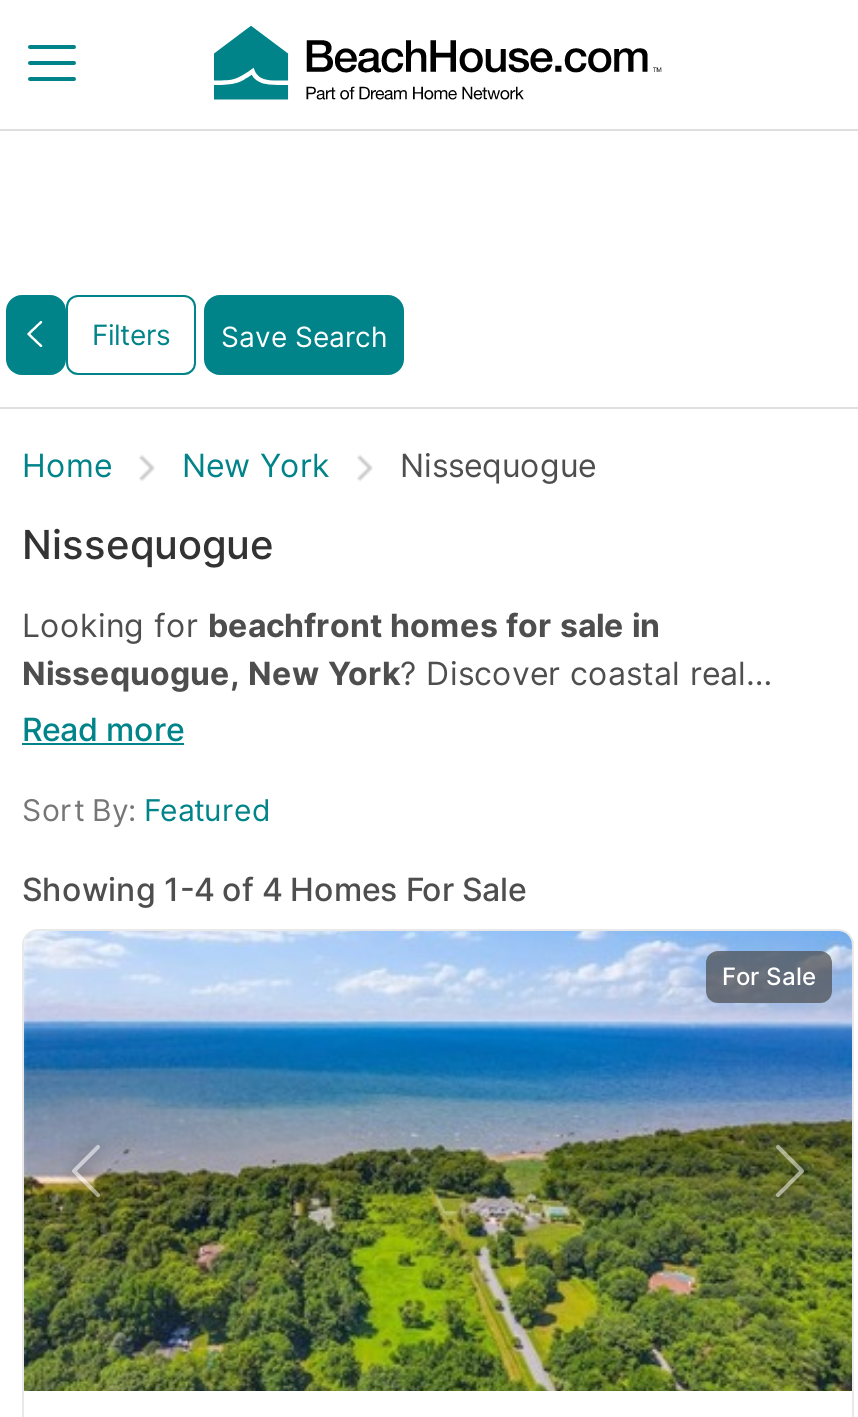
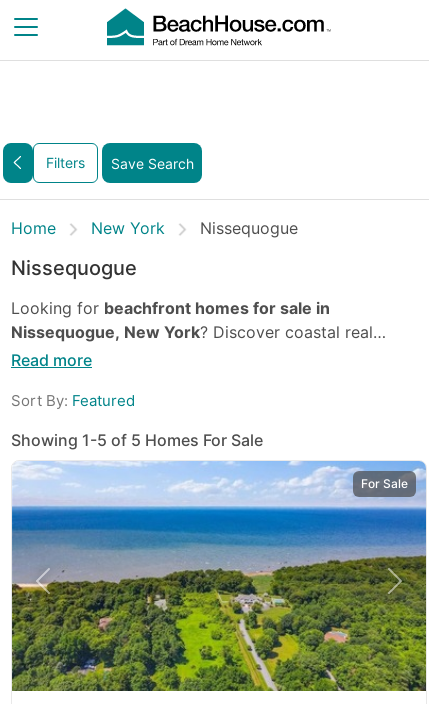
- Showing 1-4 of 4 Homes For Sale
+ Showing 1-5 of 5 Homes For Sale
